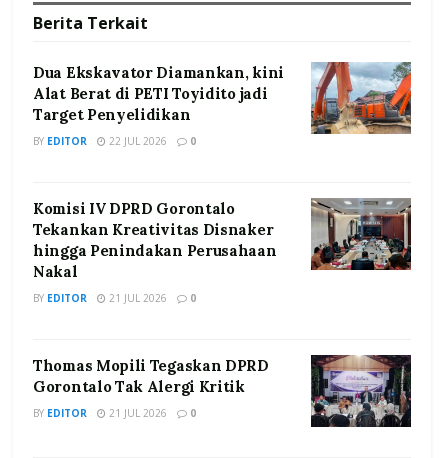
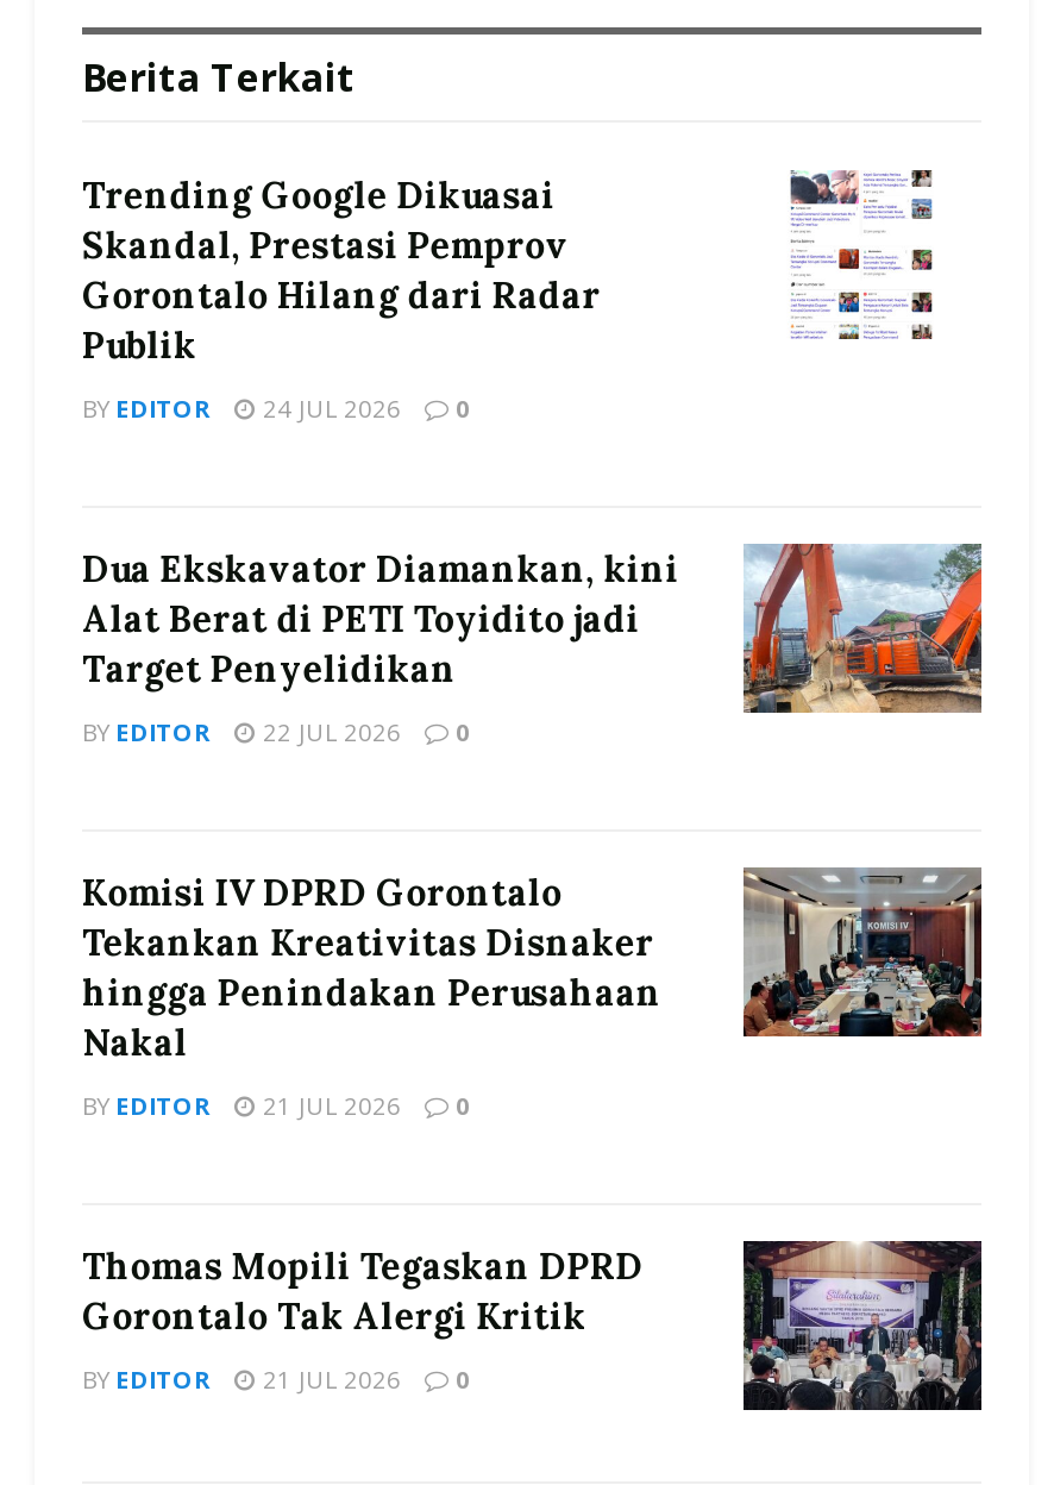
+ Trending Google Dikuasai
+ Skandal, Prestasi Pemprov
+ Gorontalo Hilang dari Radar
+ Publik
+ BY EDITOR
+ 24 JUL 2026
+ 0

+ [image]
